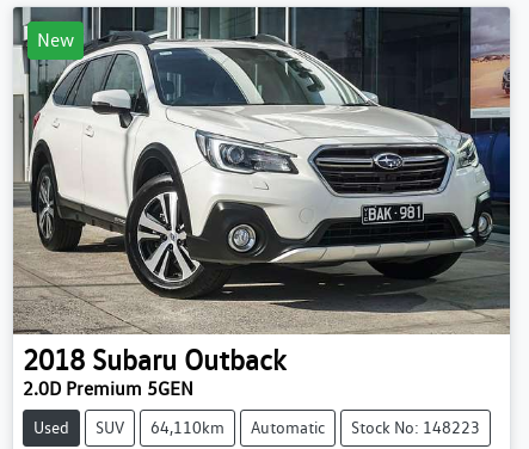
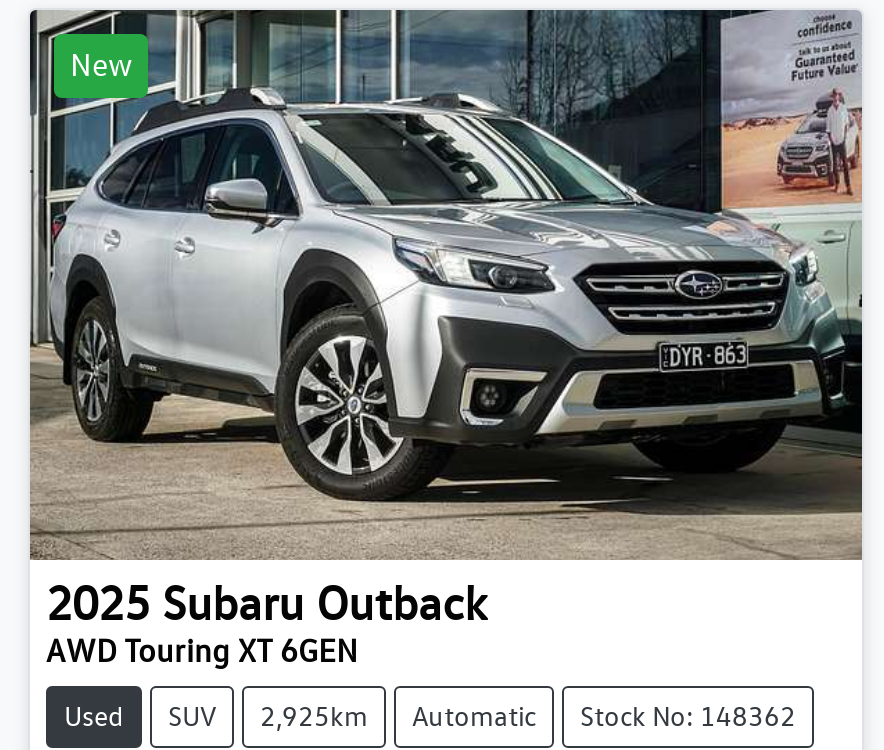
- [image]
- 2018 Subaru Outback
- 2.0D Premium 5GEN
+ [image]
+ 2025 Subaru Outback
+ AWD Touring XT 6GEN

- 64,110km
+ 2,925km

- Stock No: 148223
+ Stock No: 148362
